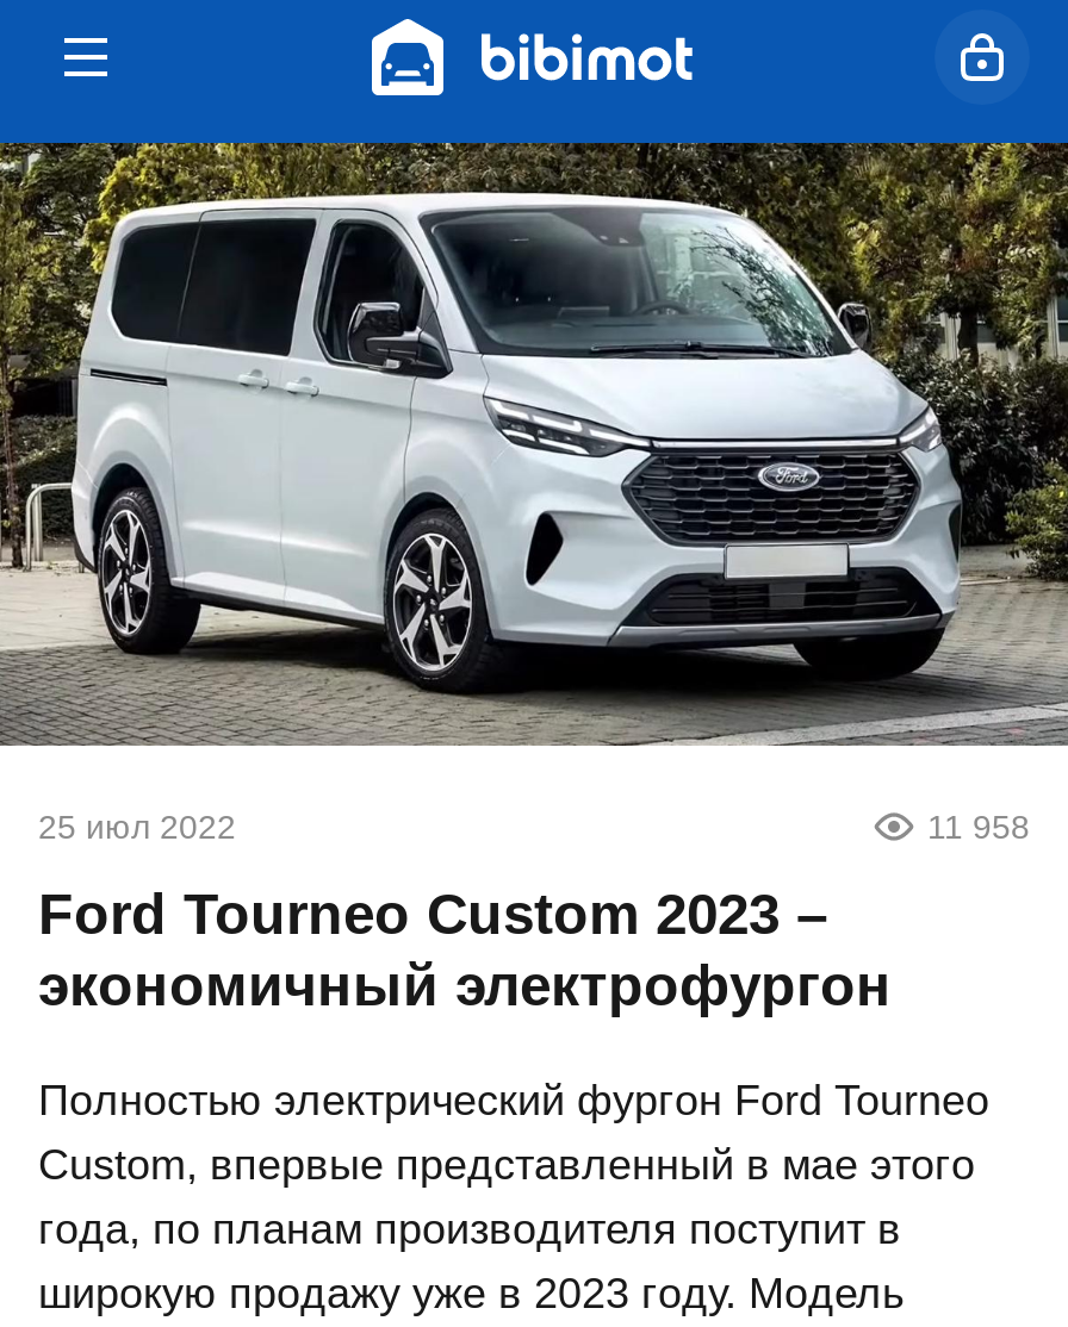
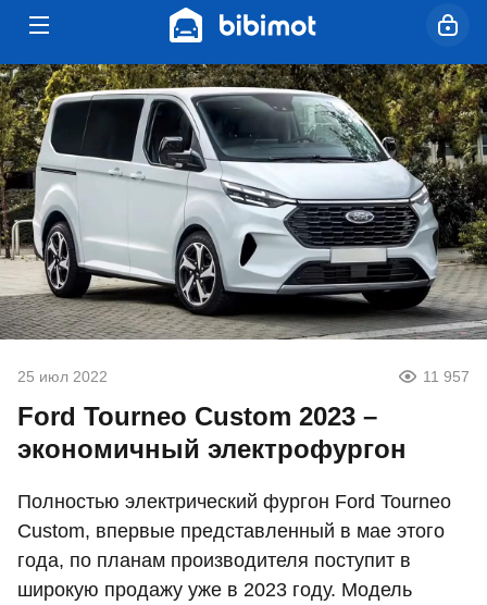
- 11 958
+ 11 957
